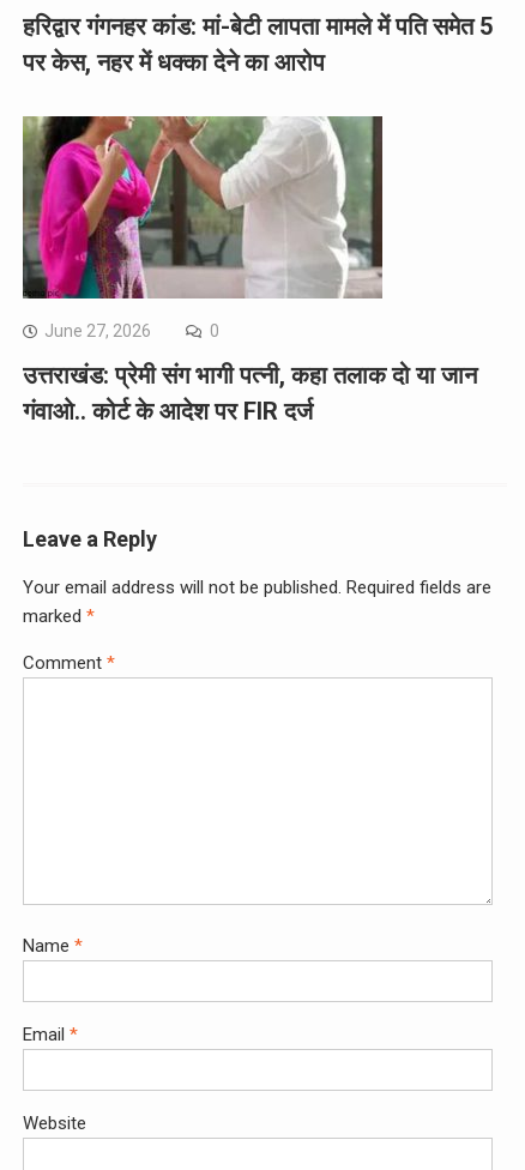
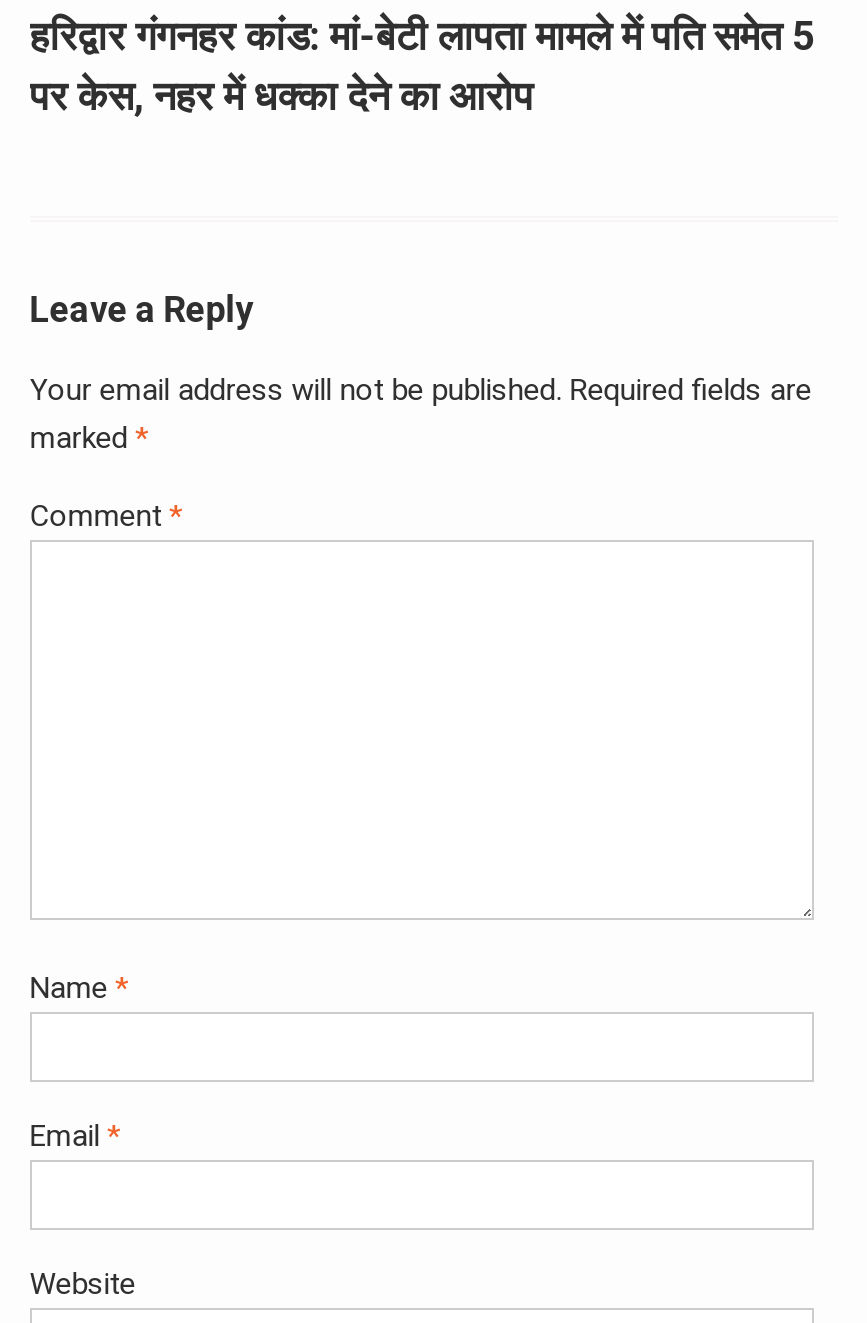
- [image]
- June 27, 2026
- 0
- उत्तराखंड: प्रेमी संग भागी पत्नी, कहा तलाक दो या जान
- गंवाओ.. कोर्ट के आदेश पर FIR दर्ज
